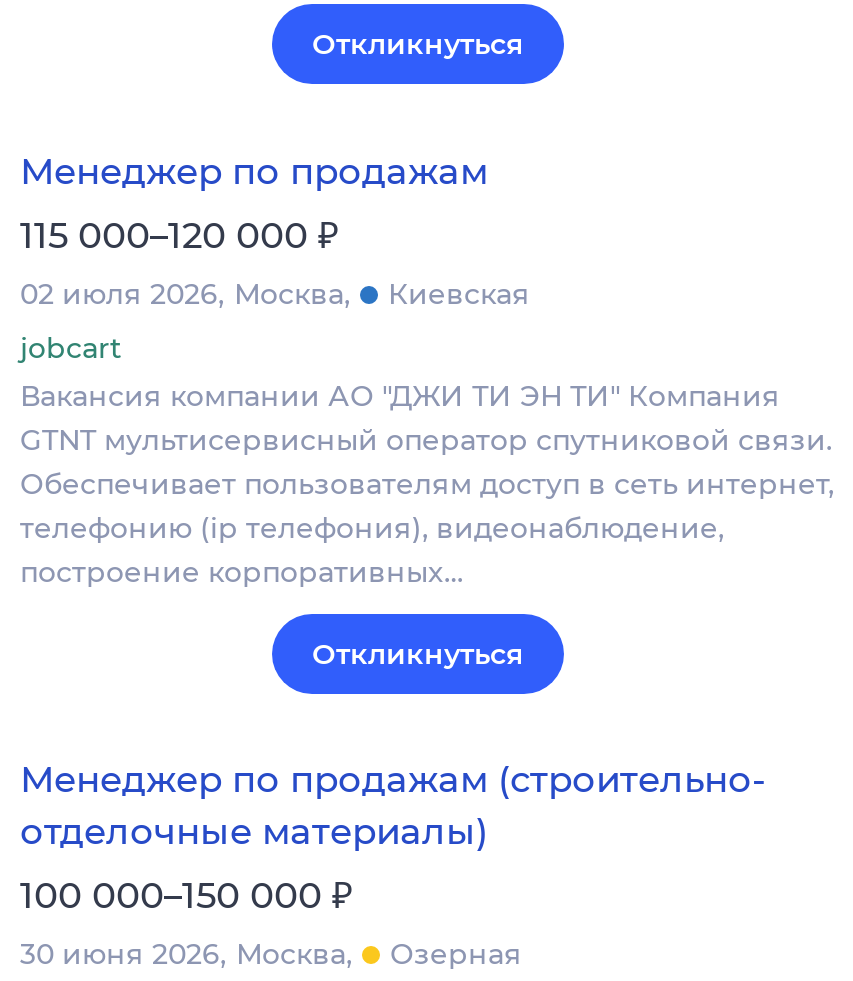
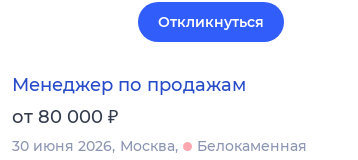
- 115 000–120 000 ₽
- 02 июля 2026 Москва
- Киевская
- jobcart
- Вакансия компании АО "ДЖИ ТИ ЭН ТИ" Компания
- GTNT мультисервисный оператор спутниковой связи.
- Обеспечивает пользователям доступ в сеть интернет,
- телефонию (ip телефония), видеонаблюдение,
- построение корпоративных…
- Откликнуться
- Менеджер по продажам (строительно-
- отделочные материалы)
- 100 000–150 000 ₽
+ от 80 000 ₽

- Озерная
+ Белокаменная
